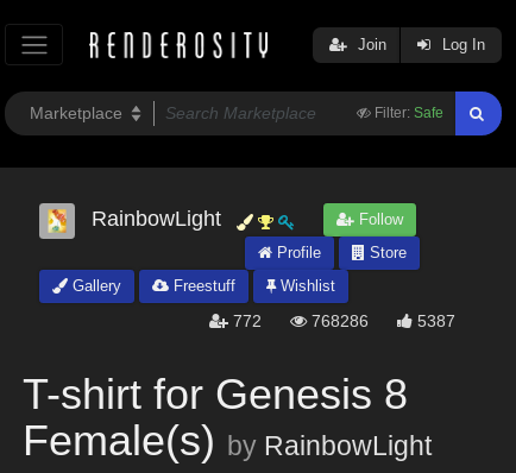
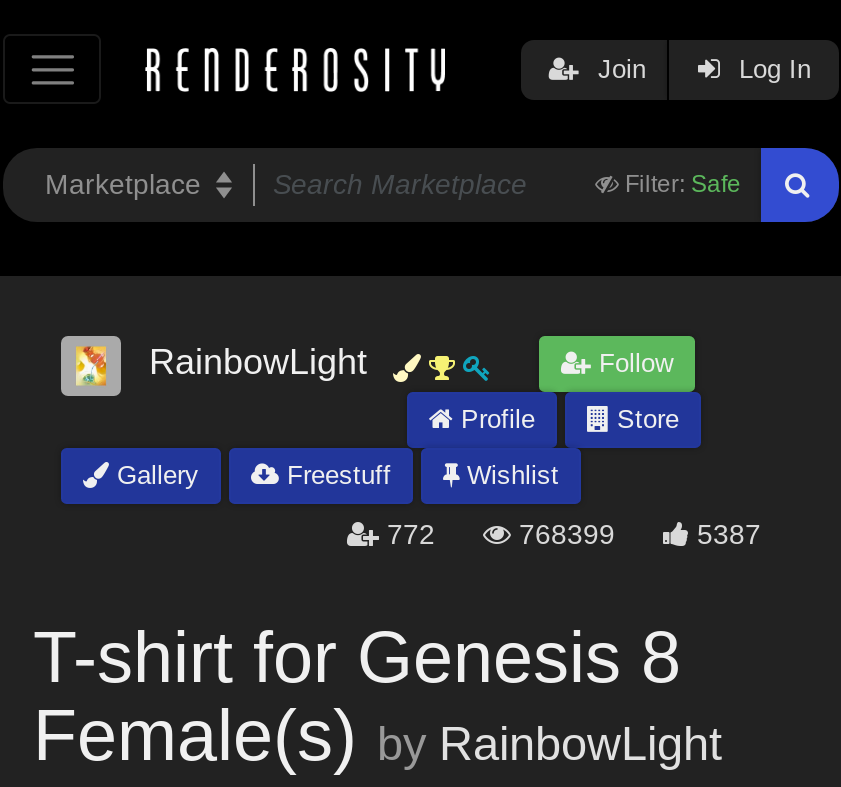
- 768286
+ 768399
